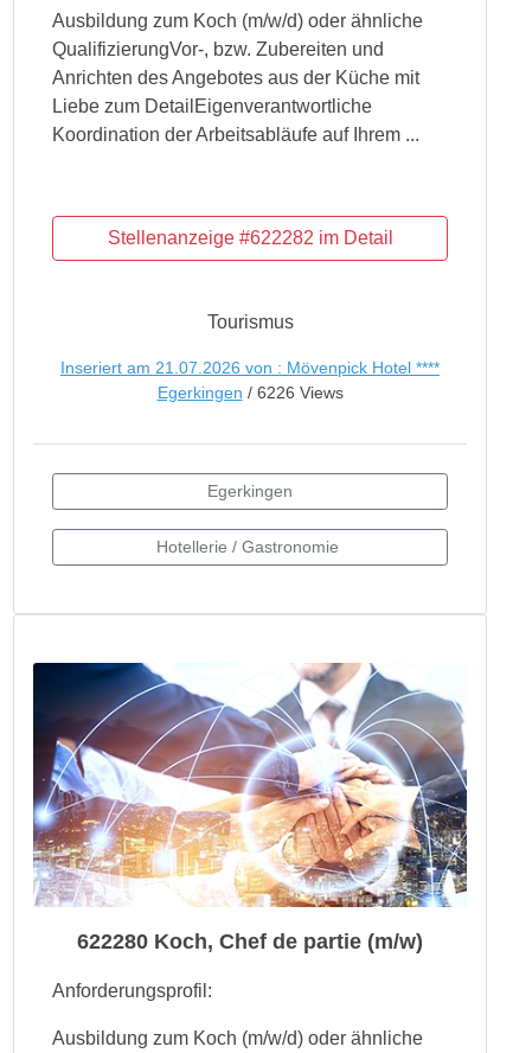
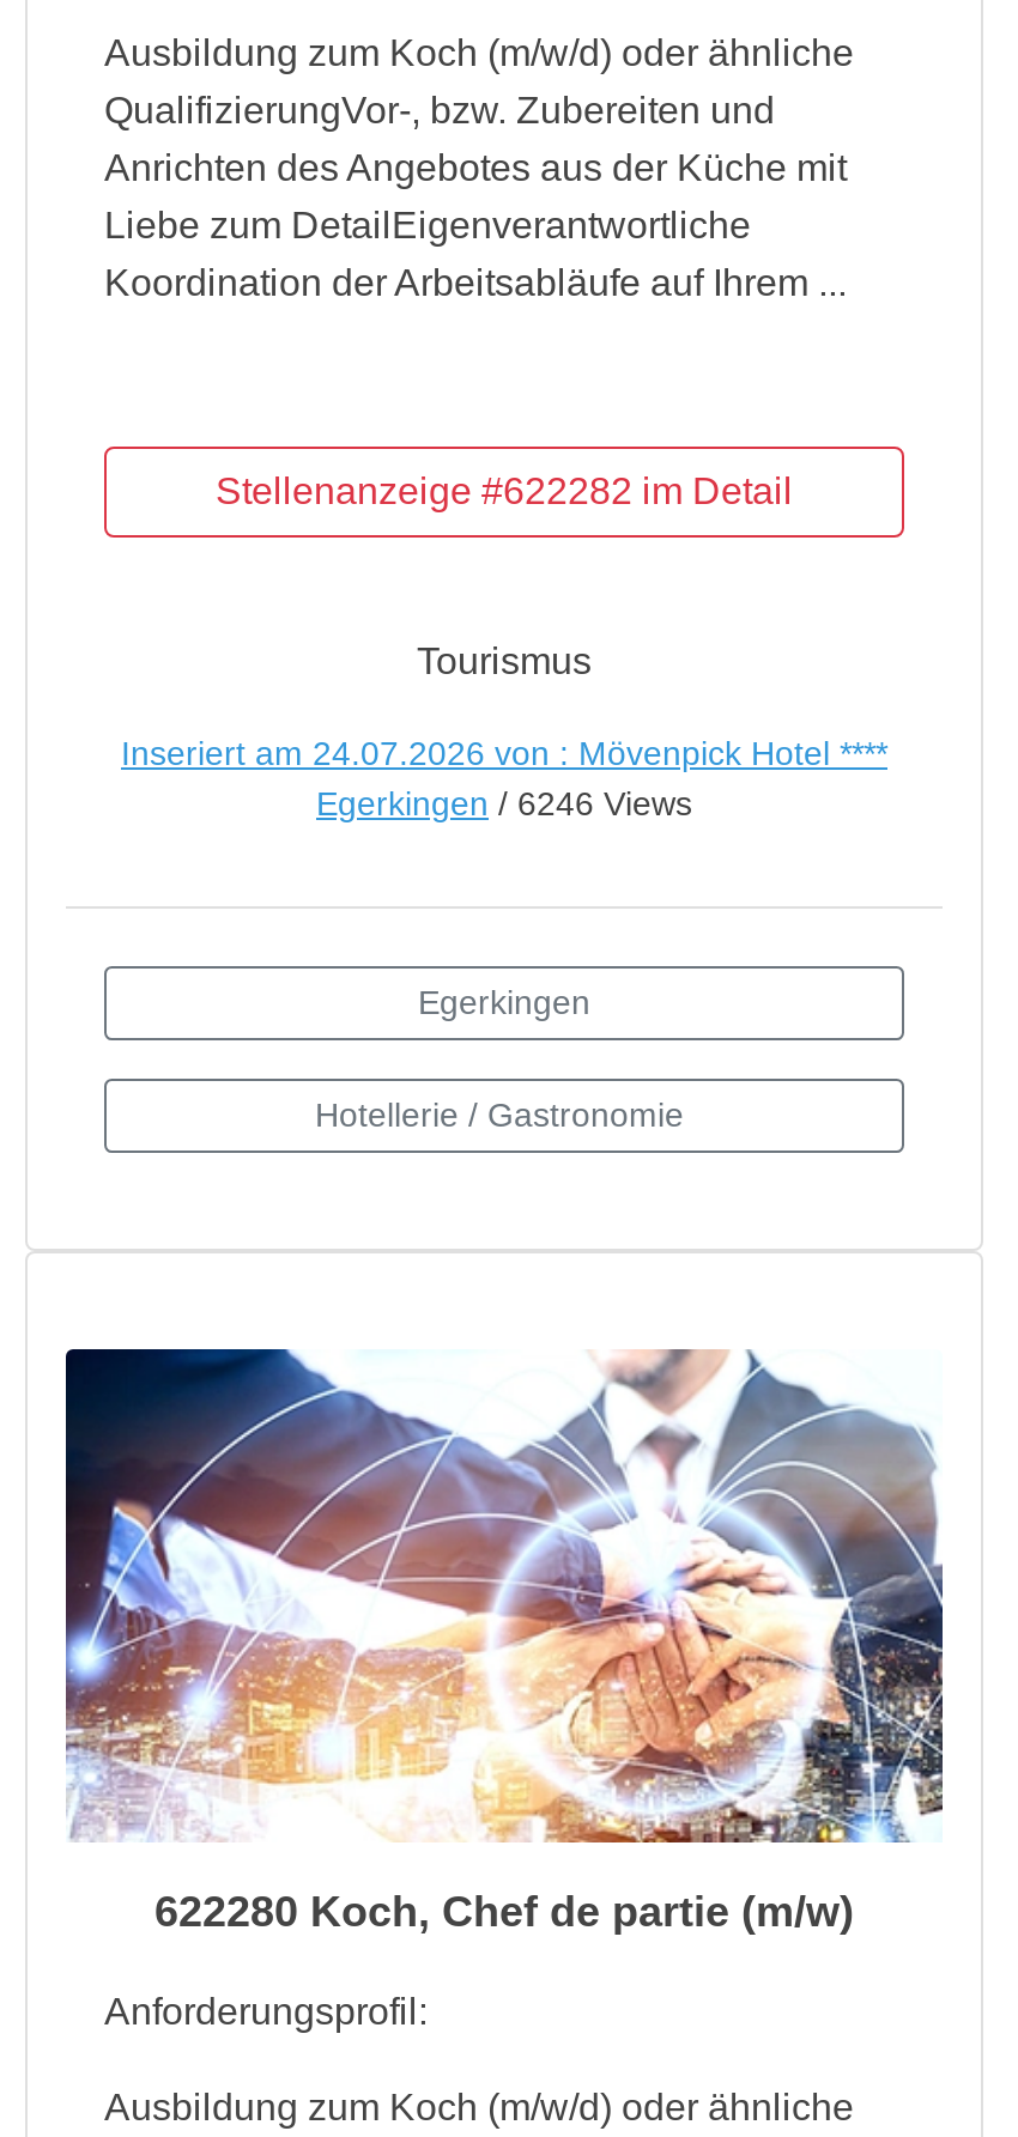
- Inseriert am 21.07.2026 von : Mövenpick Hotel ****
+ Inseriert am 24.07.2026 von : Mövenpick Hotel ****

- Egerkingen / 6226 Views
+ Egerkingen / 6246 Views
